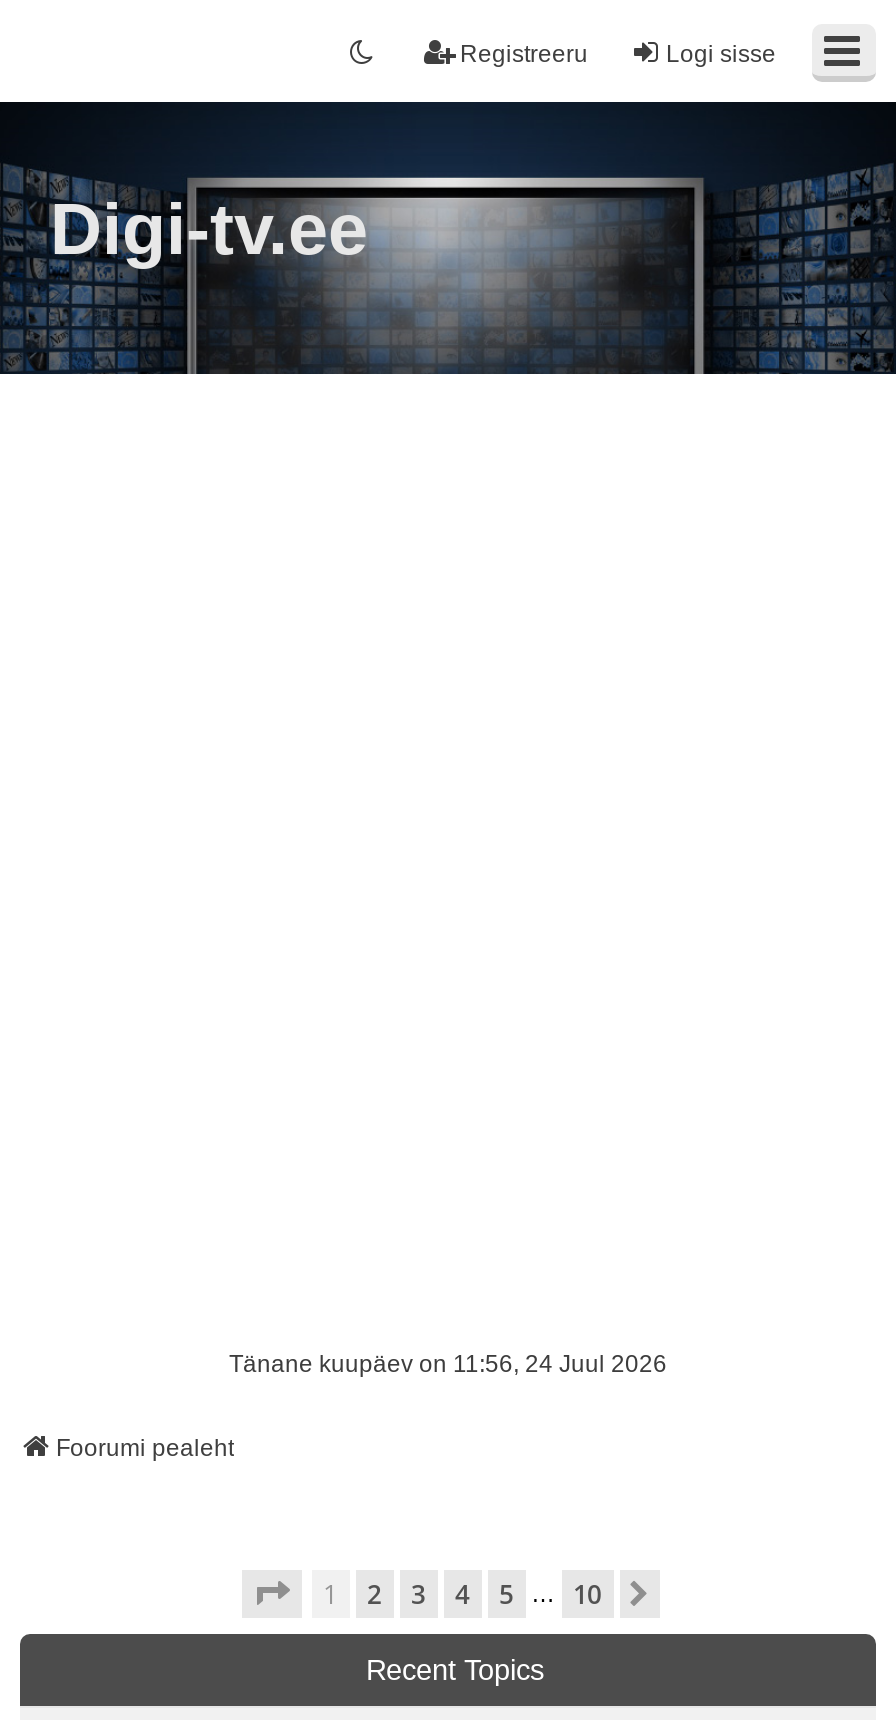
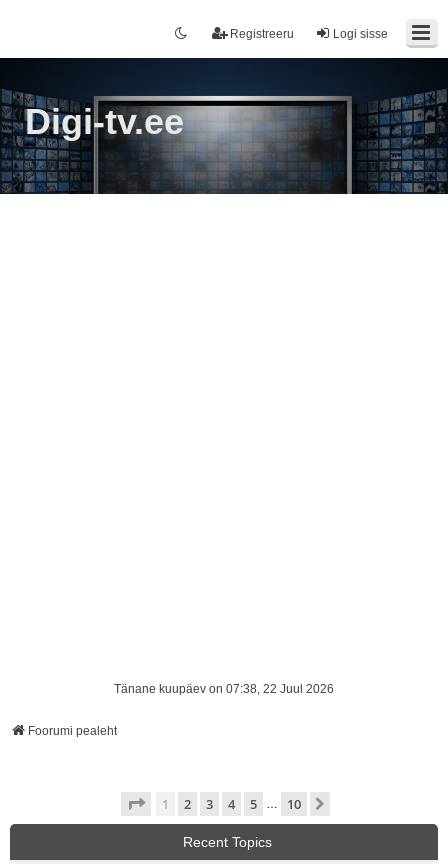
- Tänane kuupäev on 11:56, 24 Juul 2026
+ Tänane kuupäev on 07:38, 22 Juul 2026
